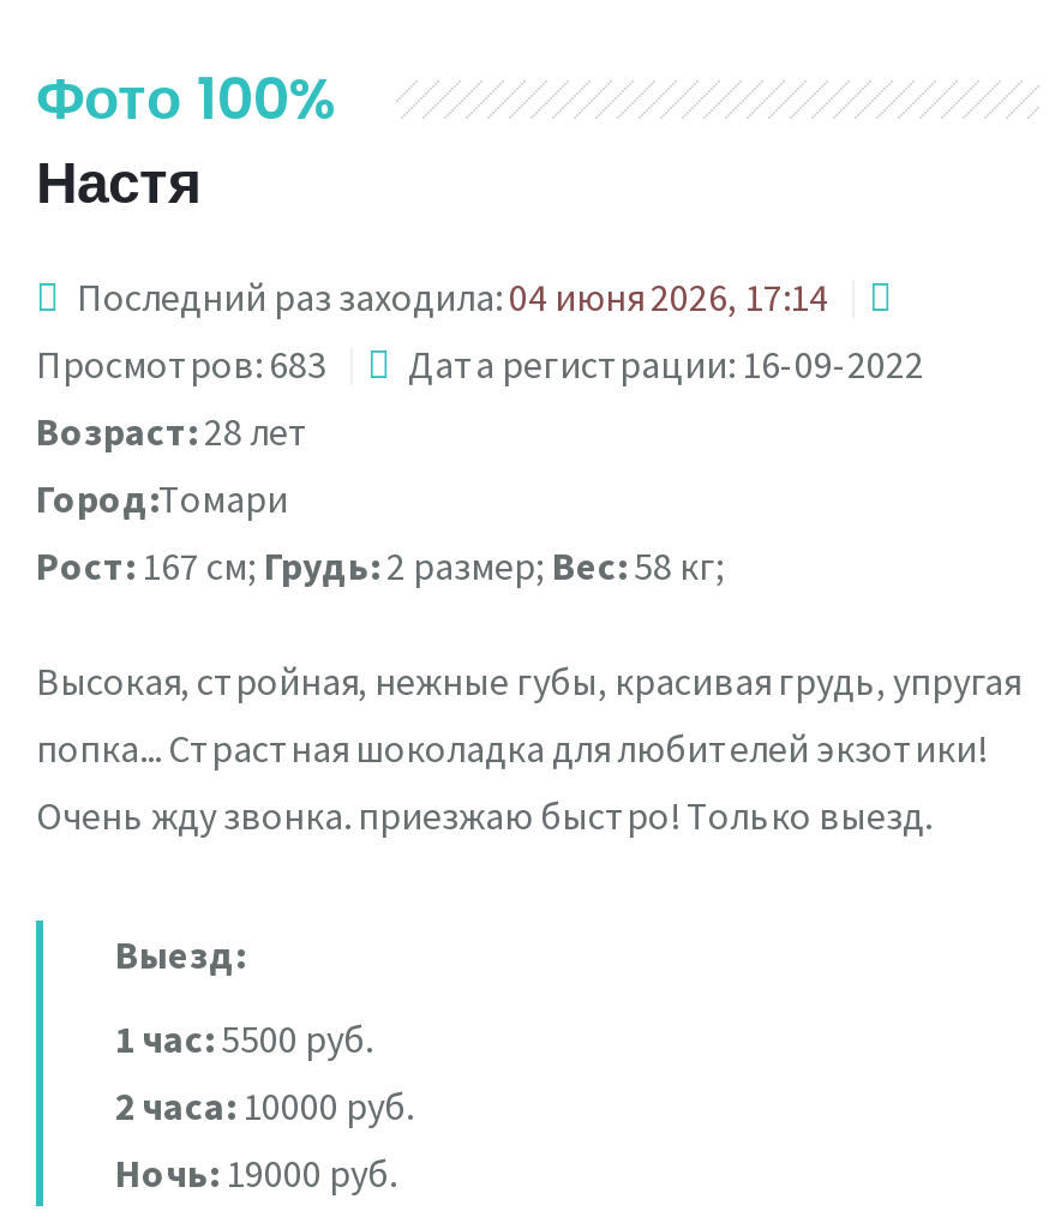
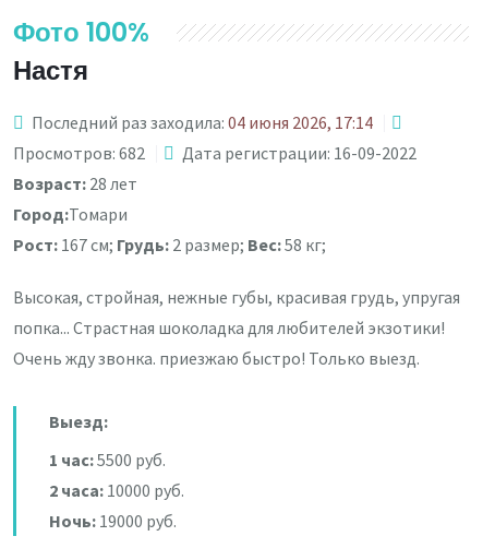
- Просмотров: 683 Дата регистрации: 16-09-2022
+ Просмотров: 682 Дата регистрации: 16-09-2022
